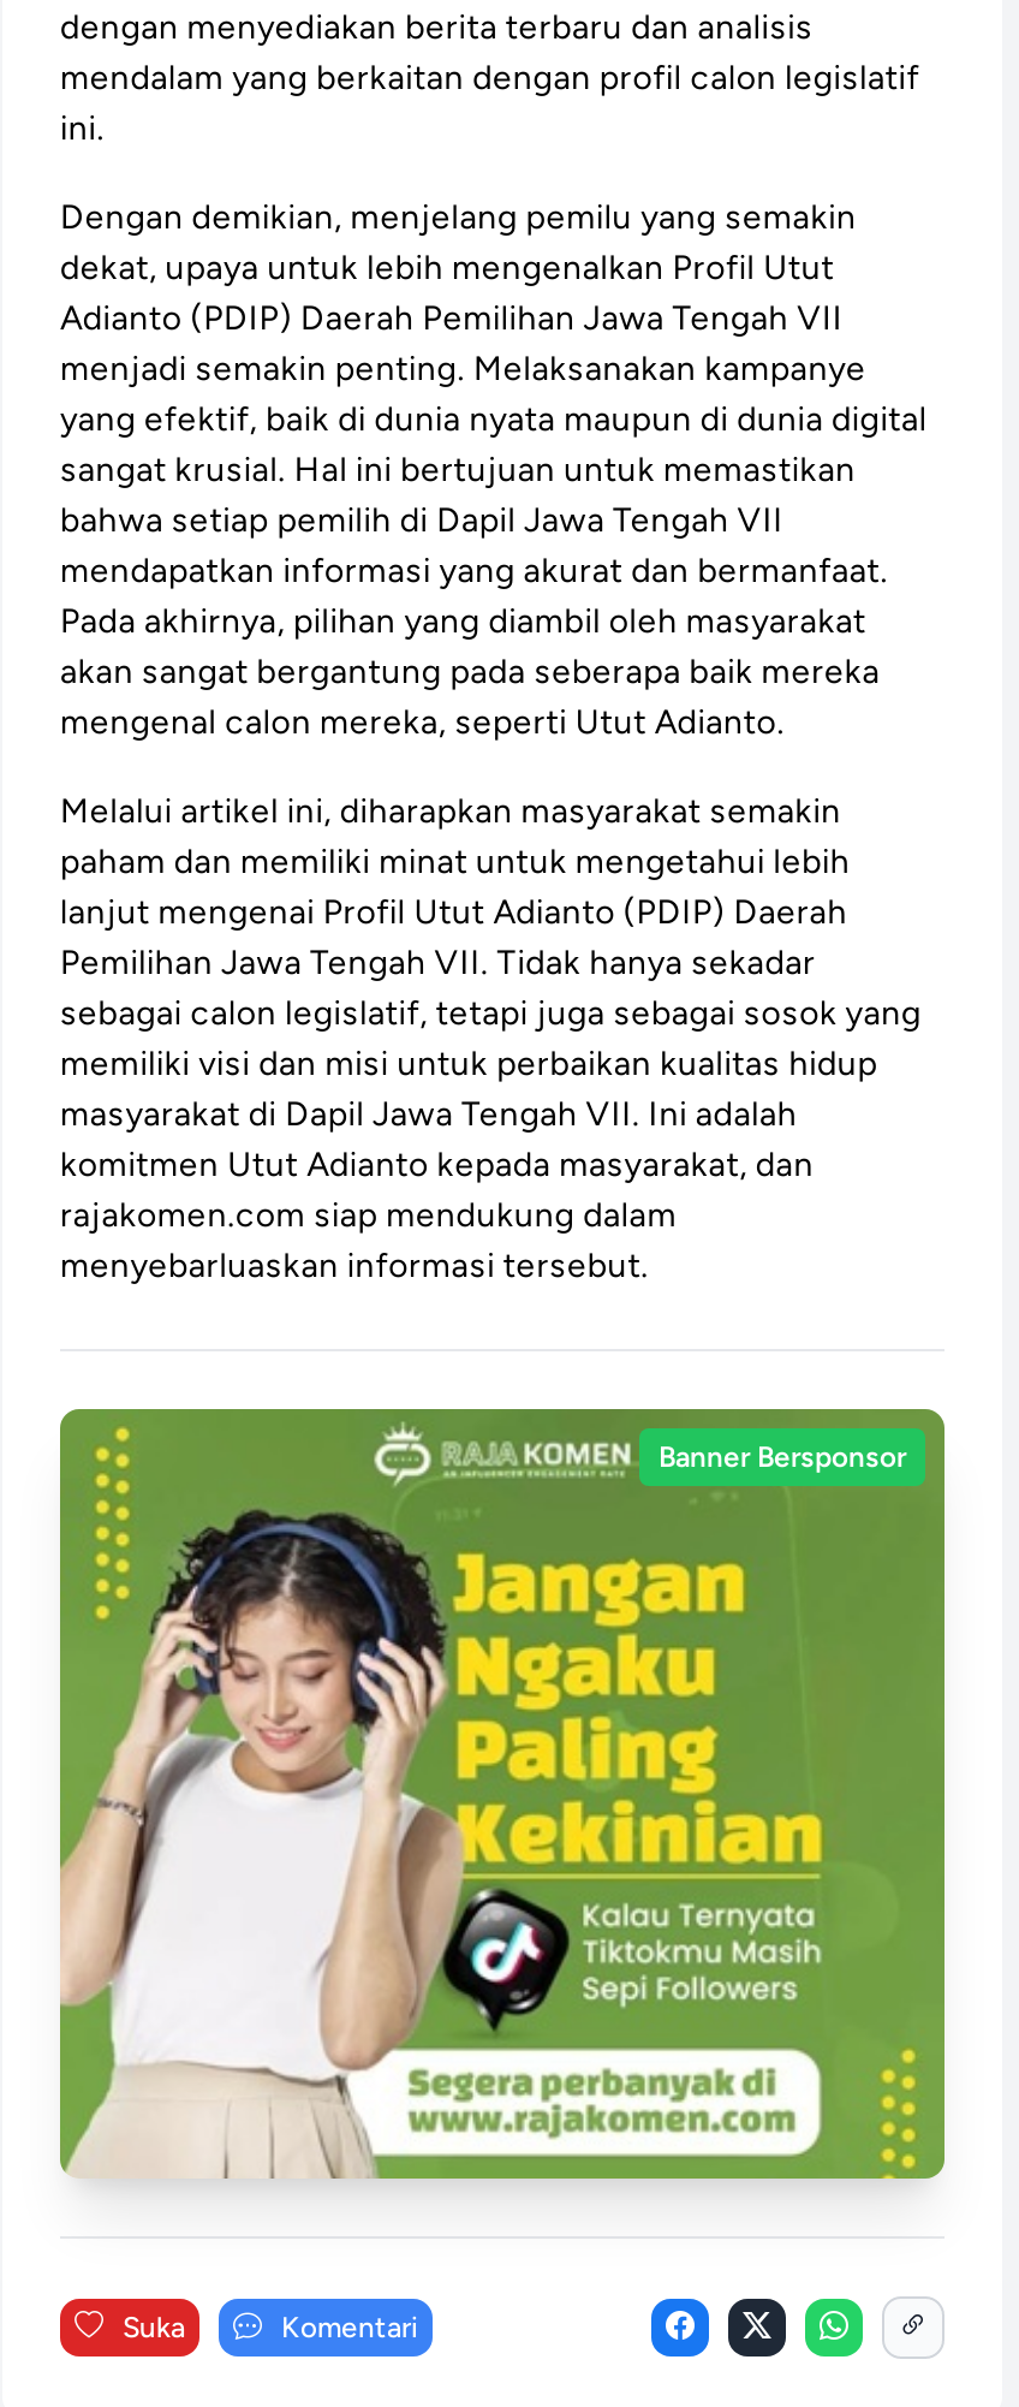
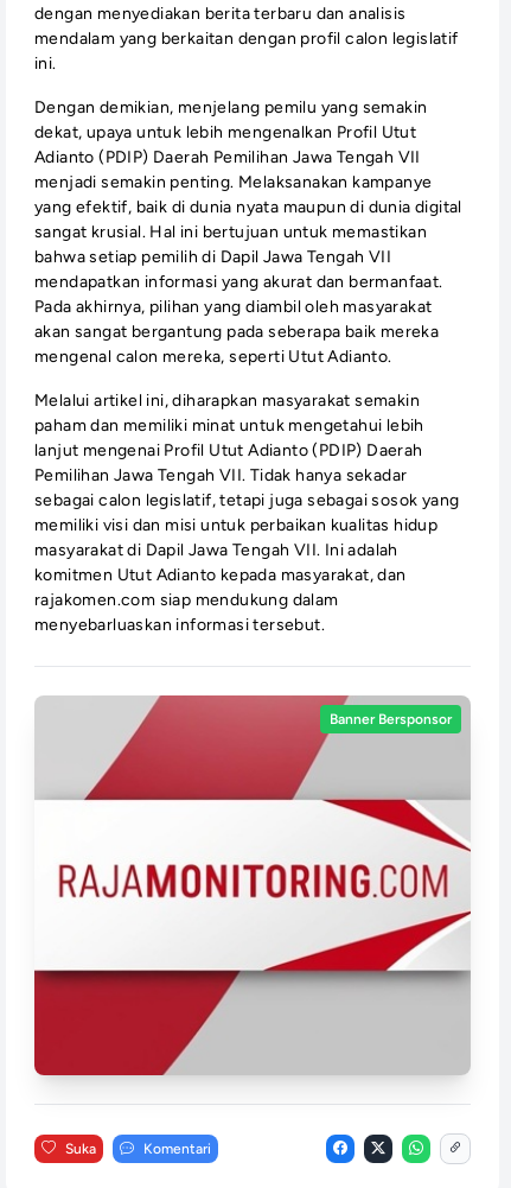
- [image]
+ [image]
